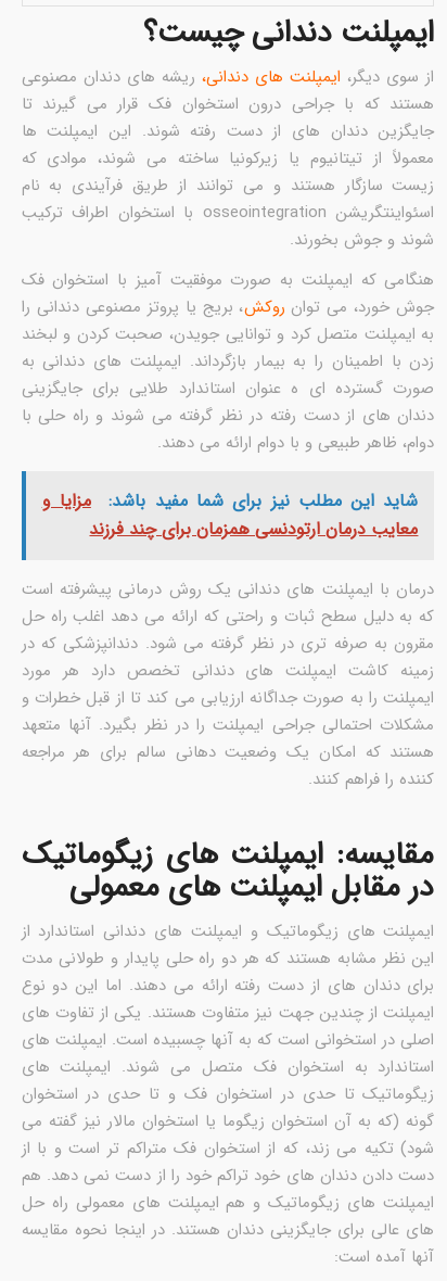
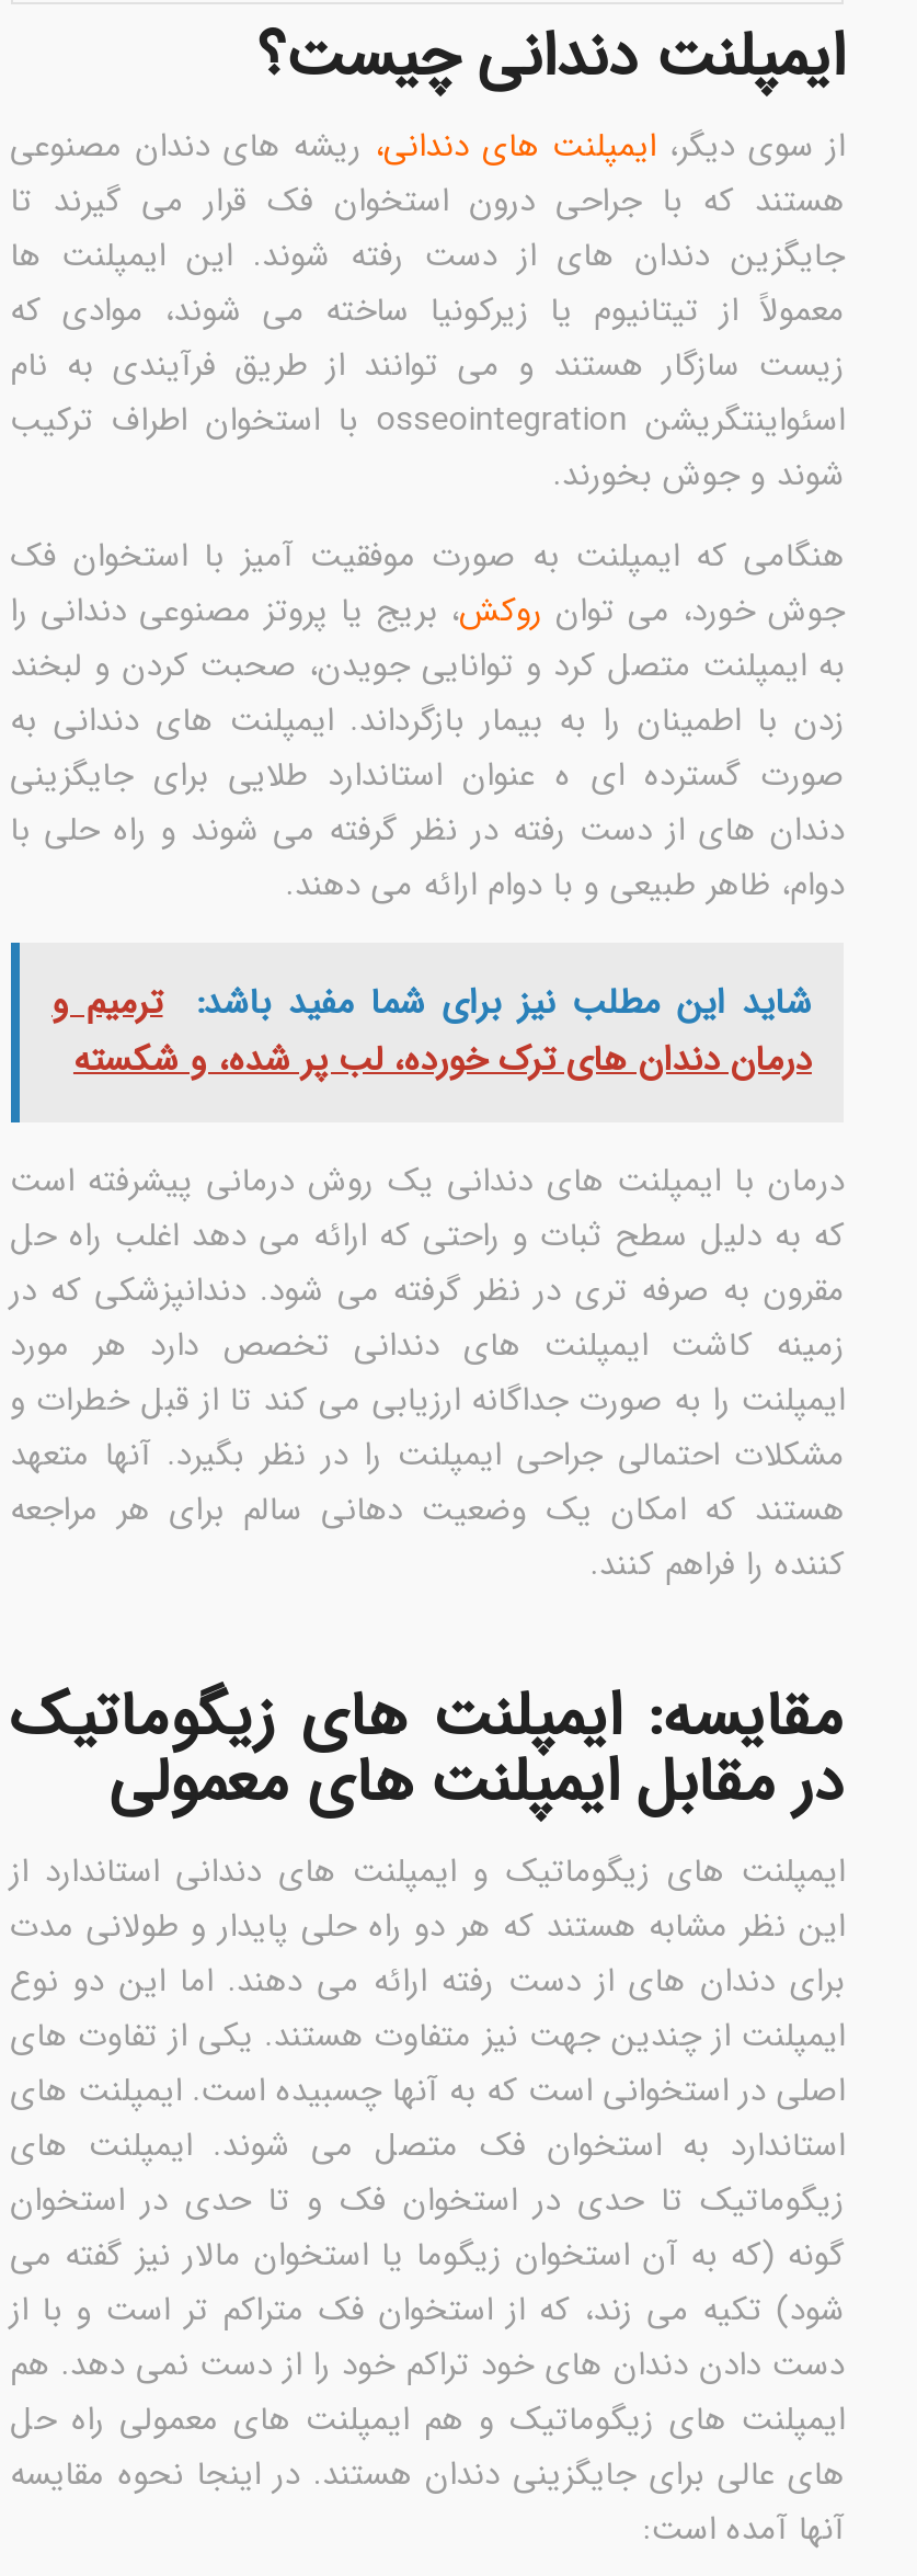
- مزایا و
- معایب درمان ارتودنسی همزمان برای چند فرزند
+ ترمیم و
+ درمان دندان های ترک خورده، لب پر شده، و شکسته
